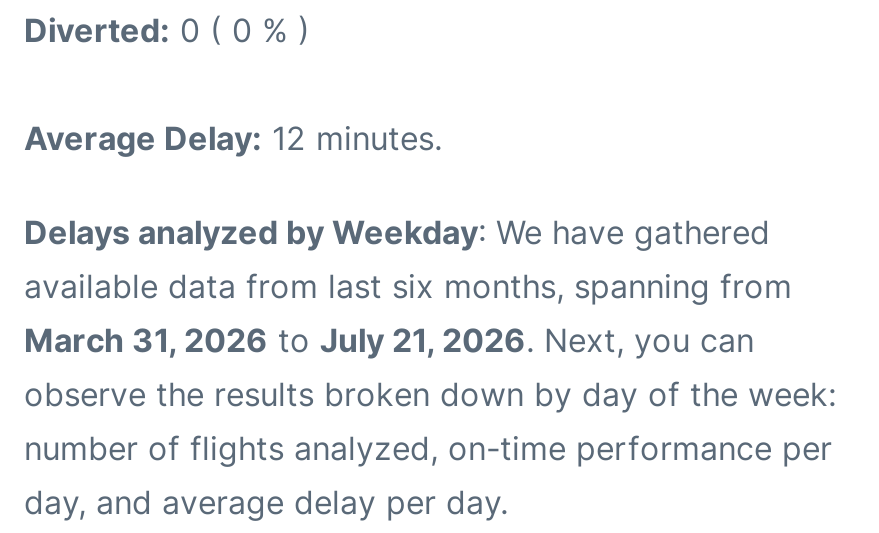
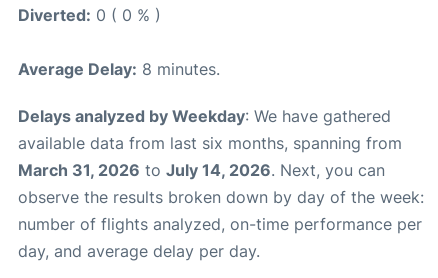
- Average Delay: 12 minutes.
+ Average Delay: 8 minutes.

- March 31, 2026 to July 21, 2026. Next, you can
+ March 31, 2026 to July 14, 2026. Next, you can
